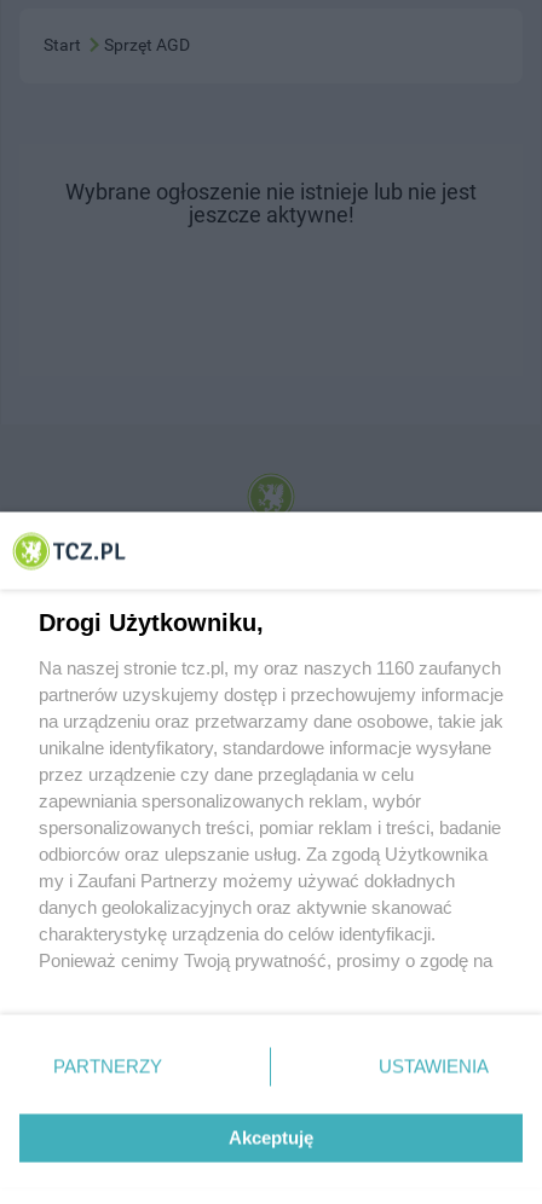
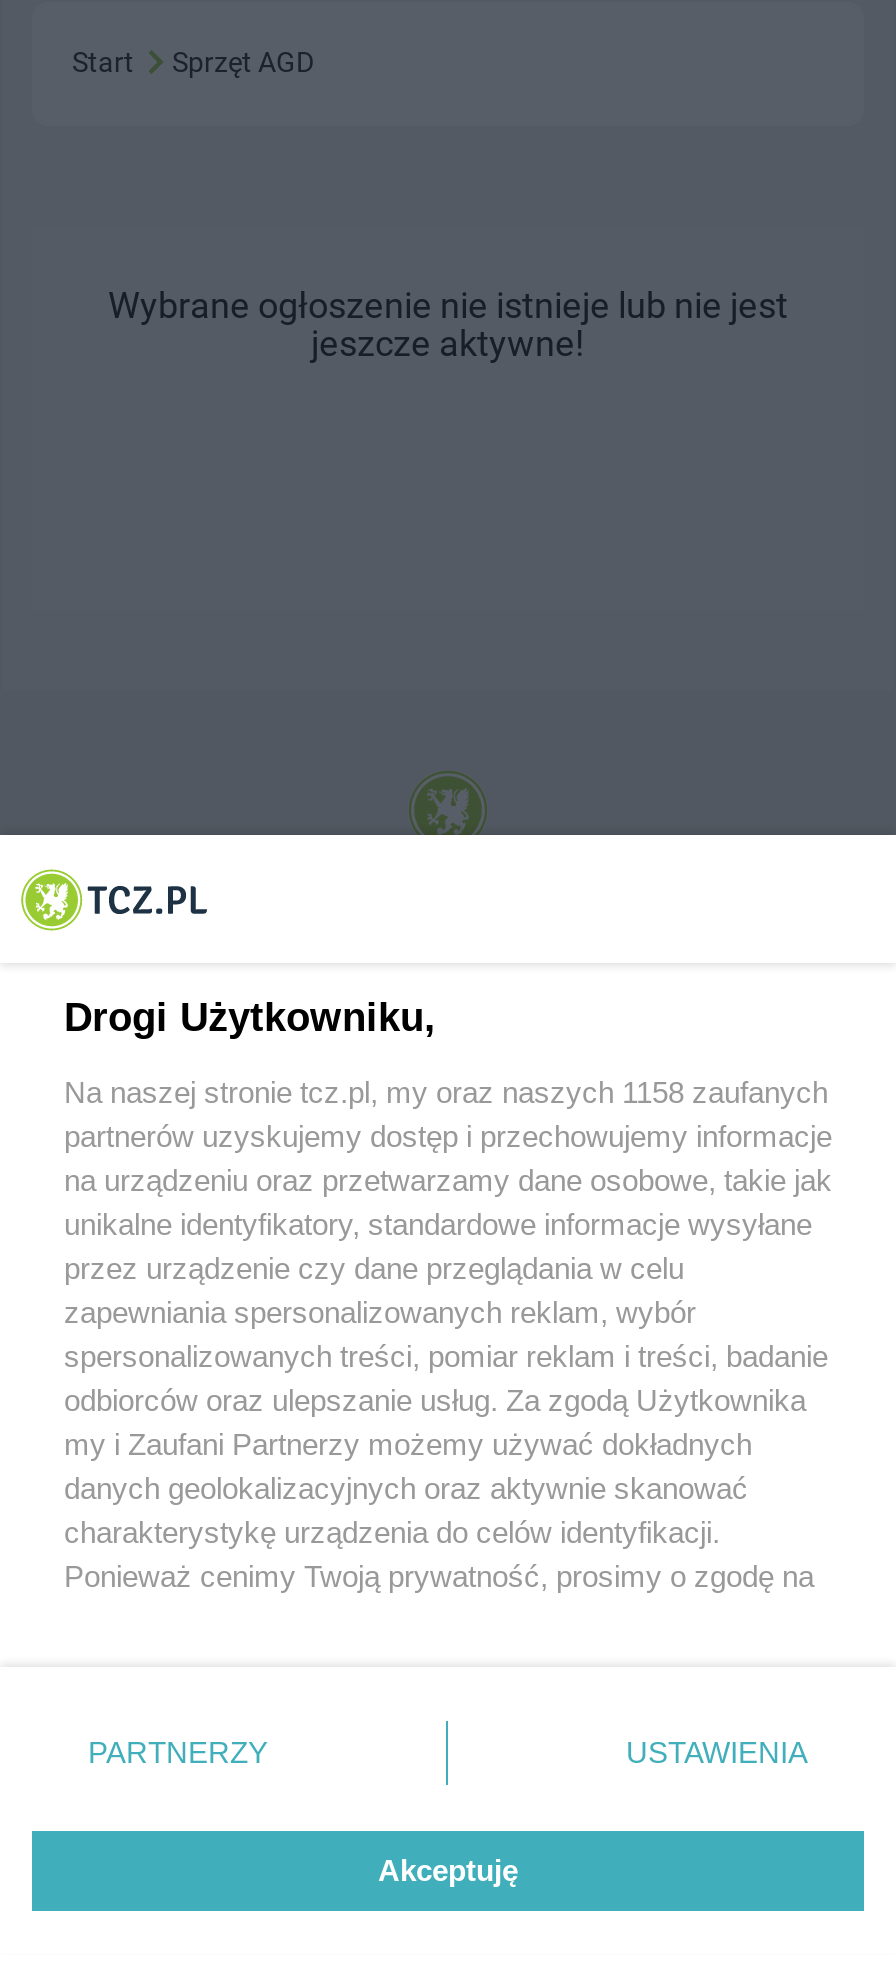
- Na naszej stronie tcz.pl, my oraz naszych 1160 zaufanych
+ Na naszej stronie tcz.pl, my oraz naszych 1158 zaufanych
